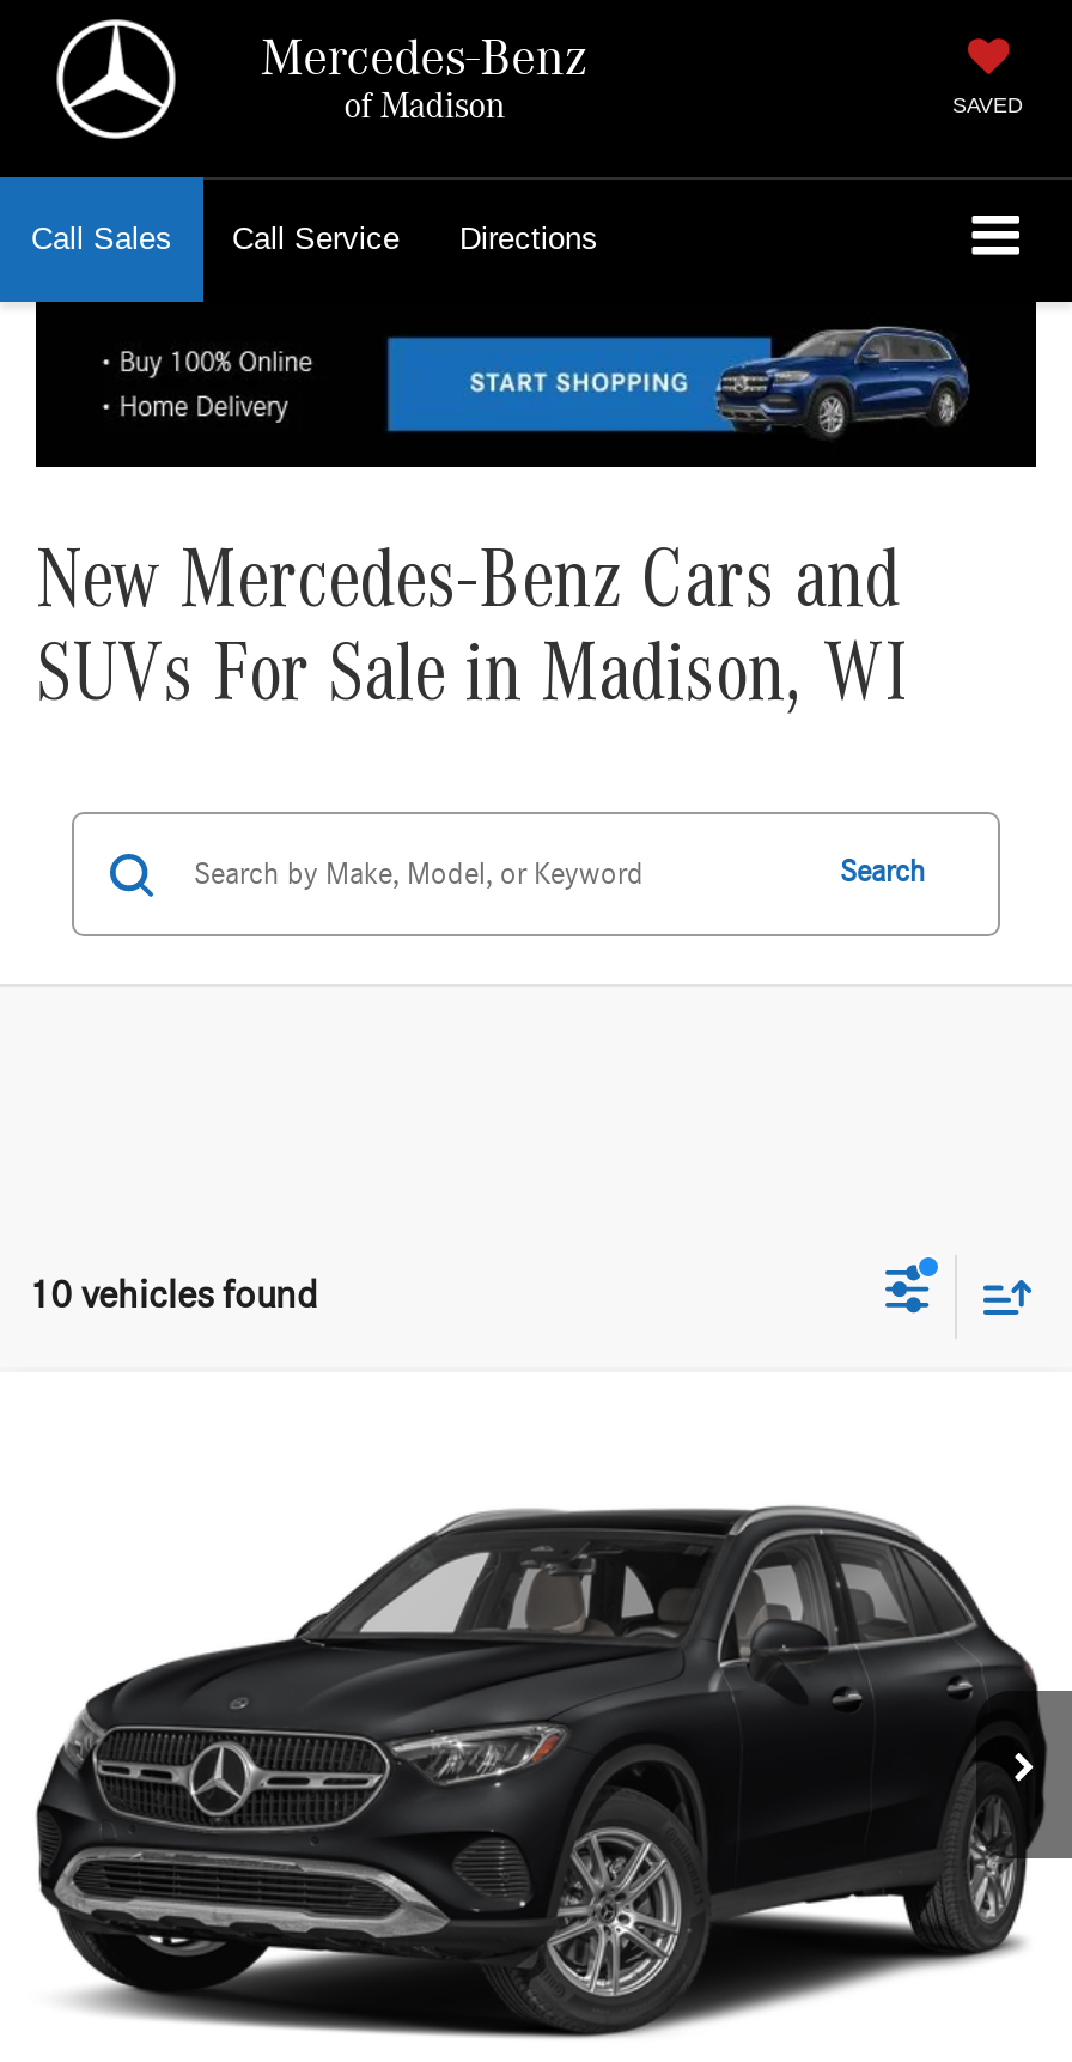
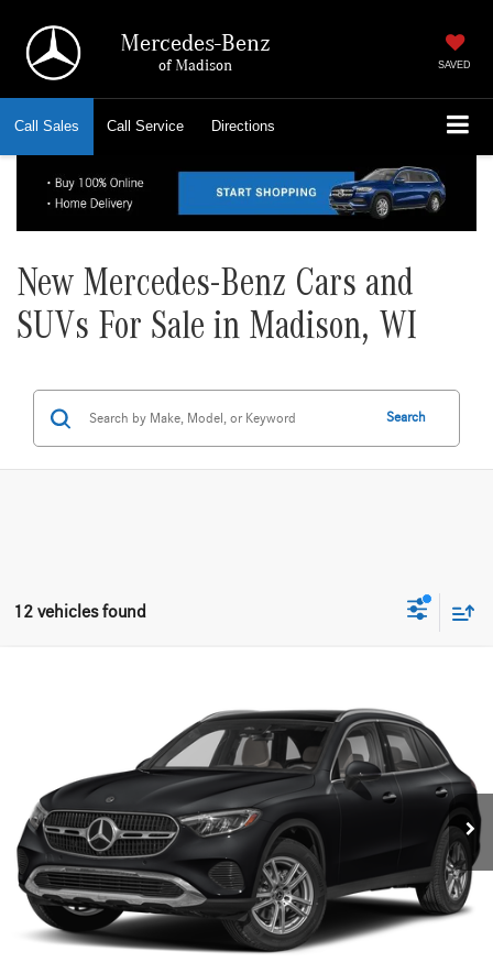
- 10 vehicles found
+ 12 vehicles found
